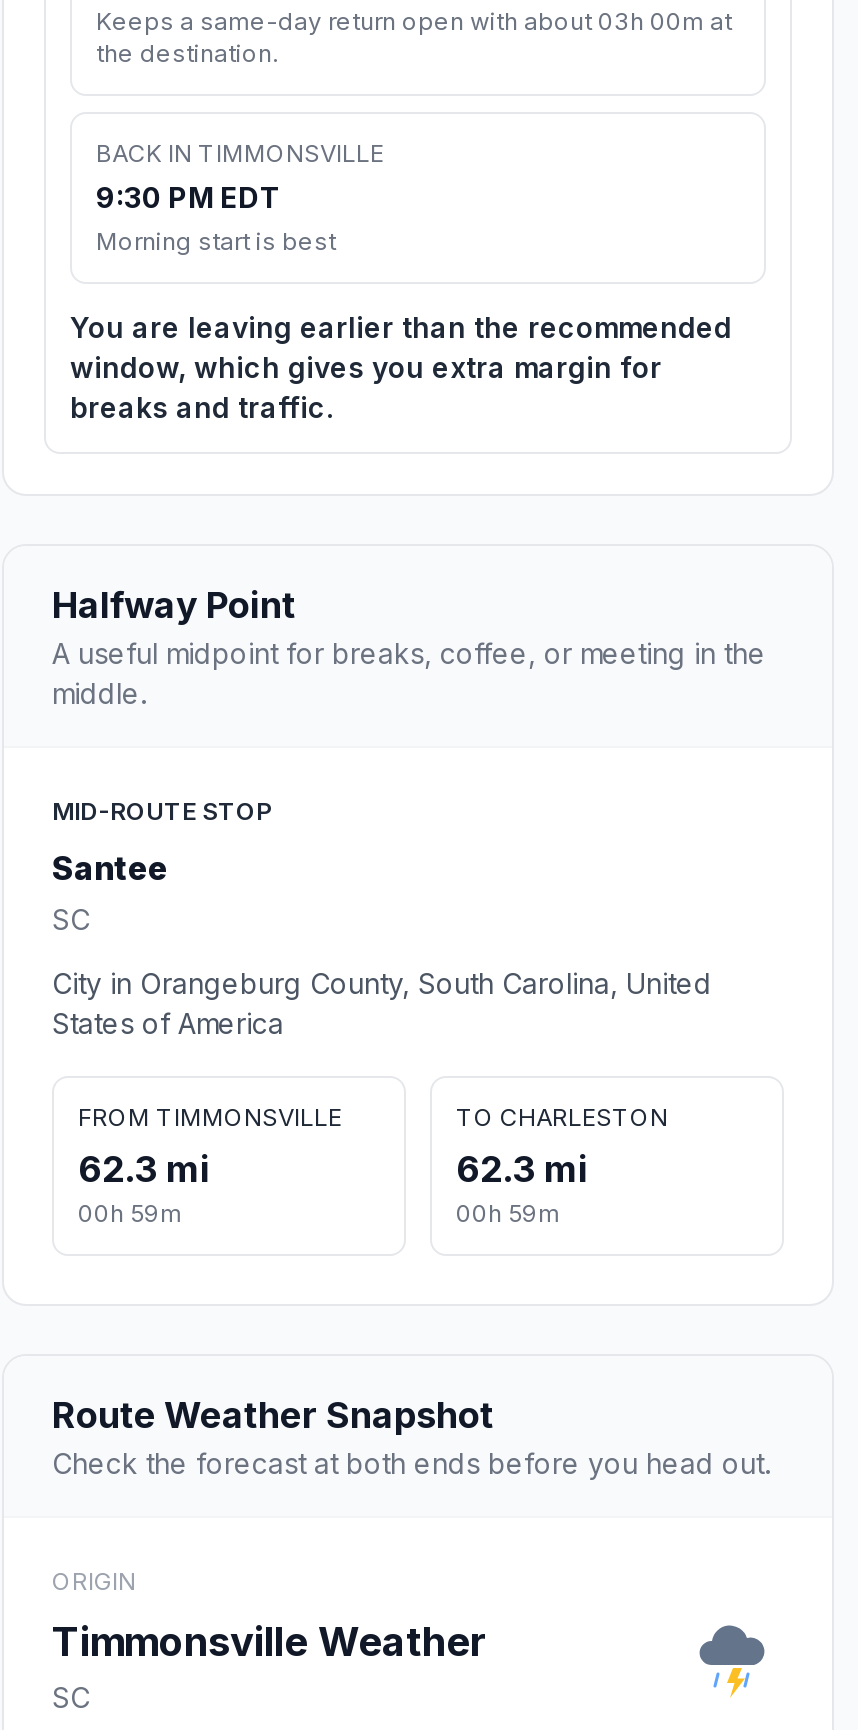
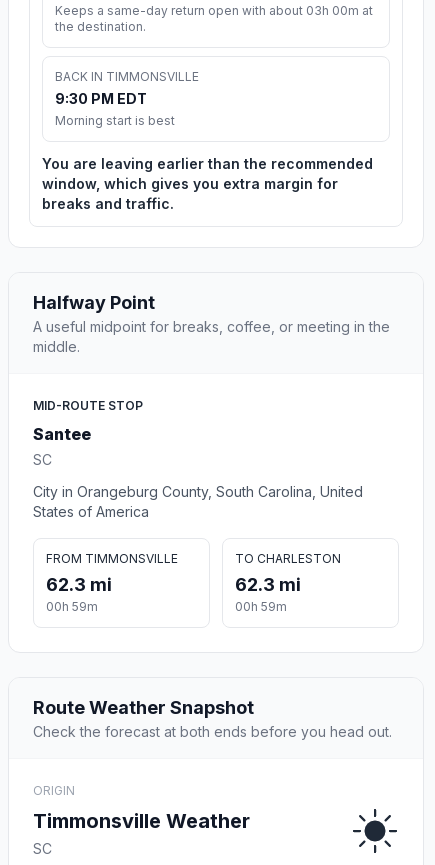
- [image]
+ [image]
